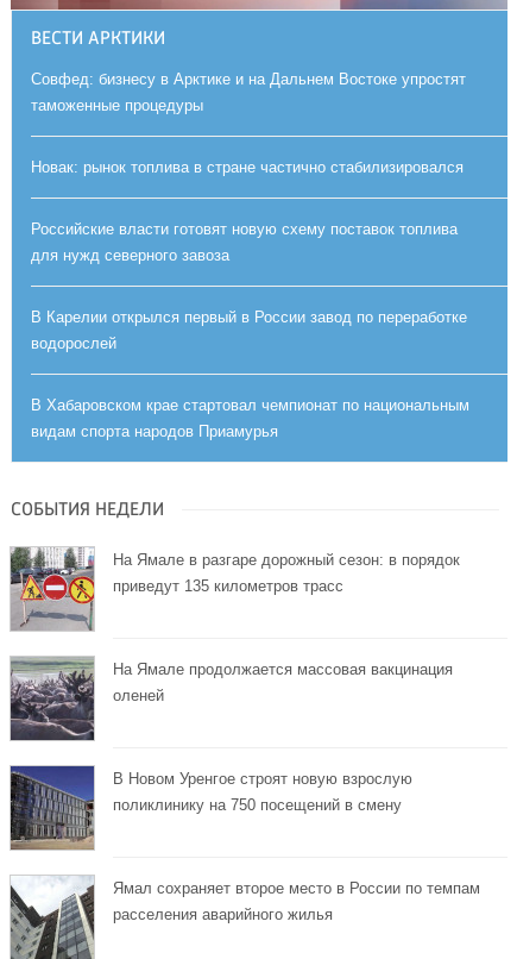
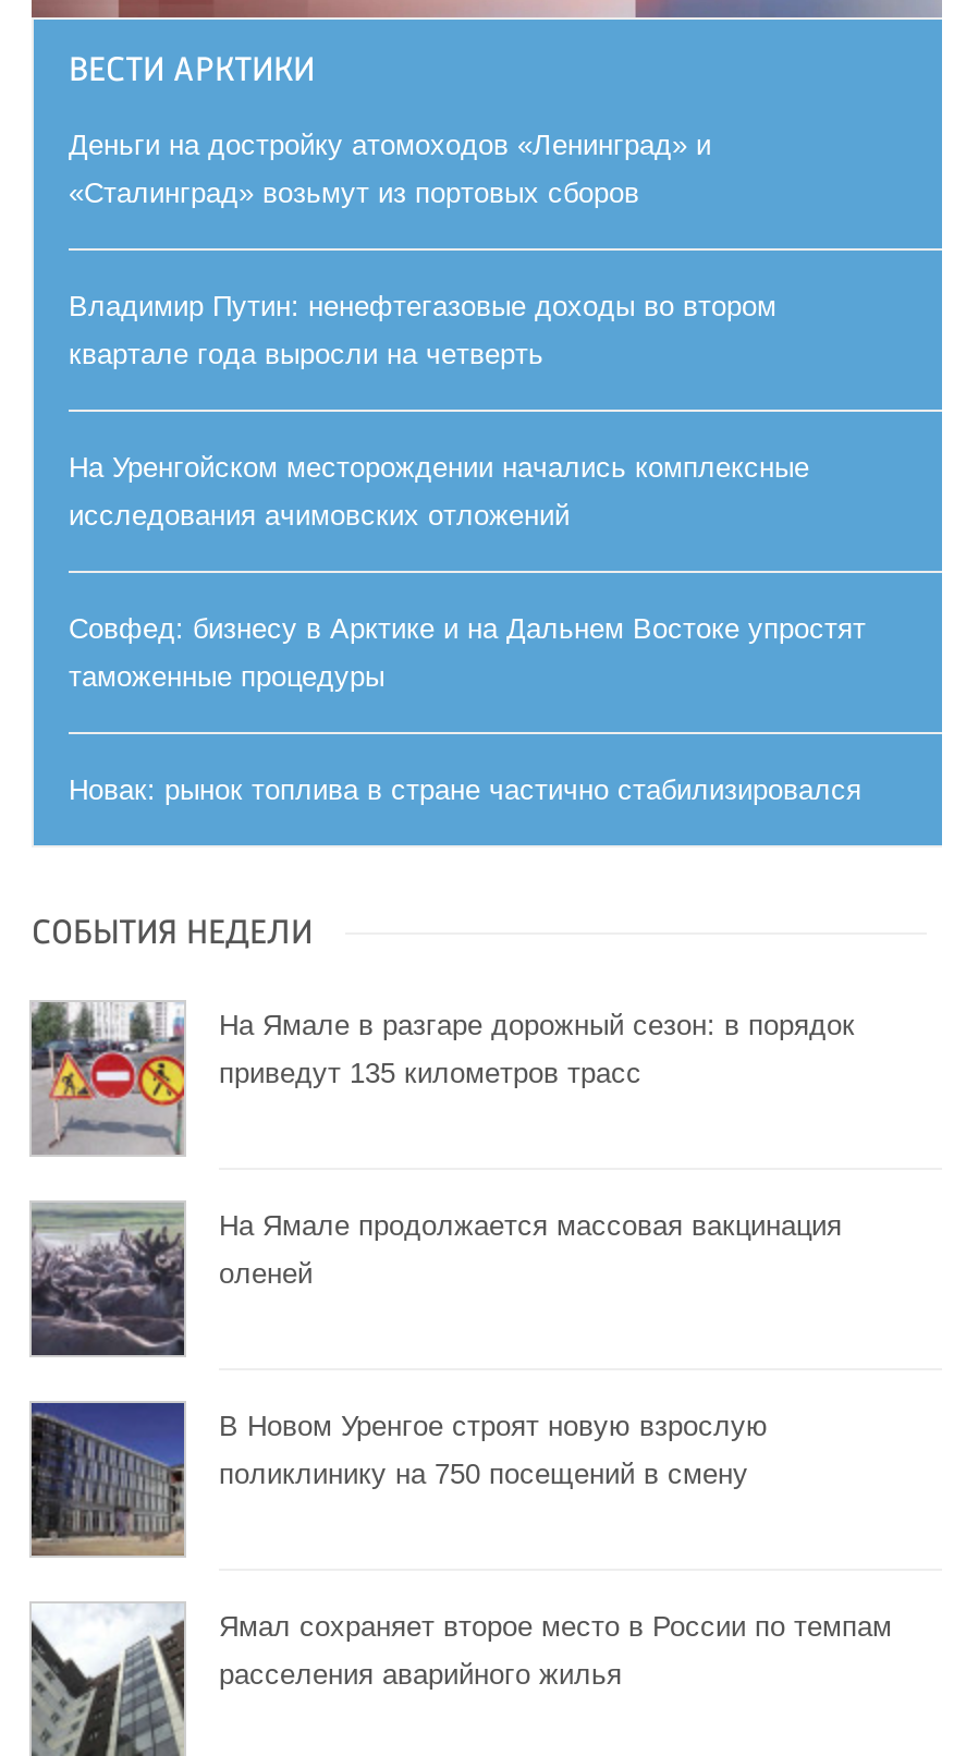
+ Деньги на достройку атомоходов «Ленинград» и
+ «Сталинград» возьмут из портовых сборов
+ Владимир Путин: ненефтегазовые доходы во втором
+ квартале года выросли на четверть
+ На Уренгойском месторождении начались комплексные
+ исследования ачимовских отложений

moved down: Совфед: бизнесу в Арктике и на Дальнем Востоке упростят | таможенные процедуры | Новак: рынок топлива в стране частично стабилизировался

- Российские власти готовят новую схему поставок топлива
- для нужд северного завоза
- В Карелии открылся первый в России завод по переработке
- водорослей
- В Хабаровском крае стартовал чемпионат по национальным
- видам спорта народов Приамурья
